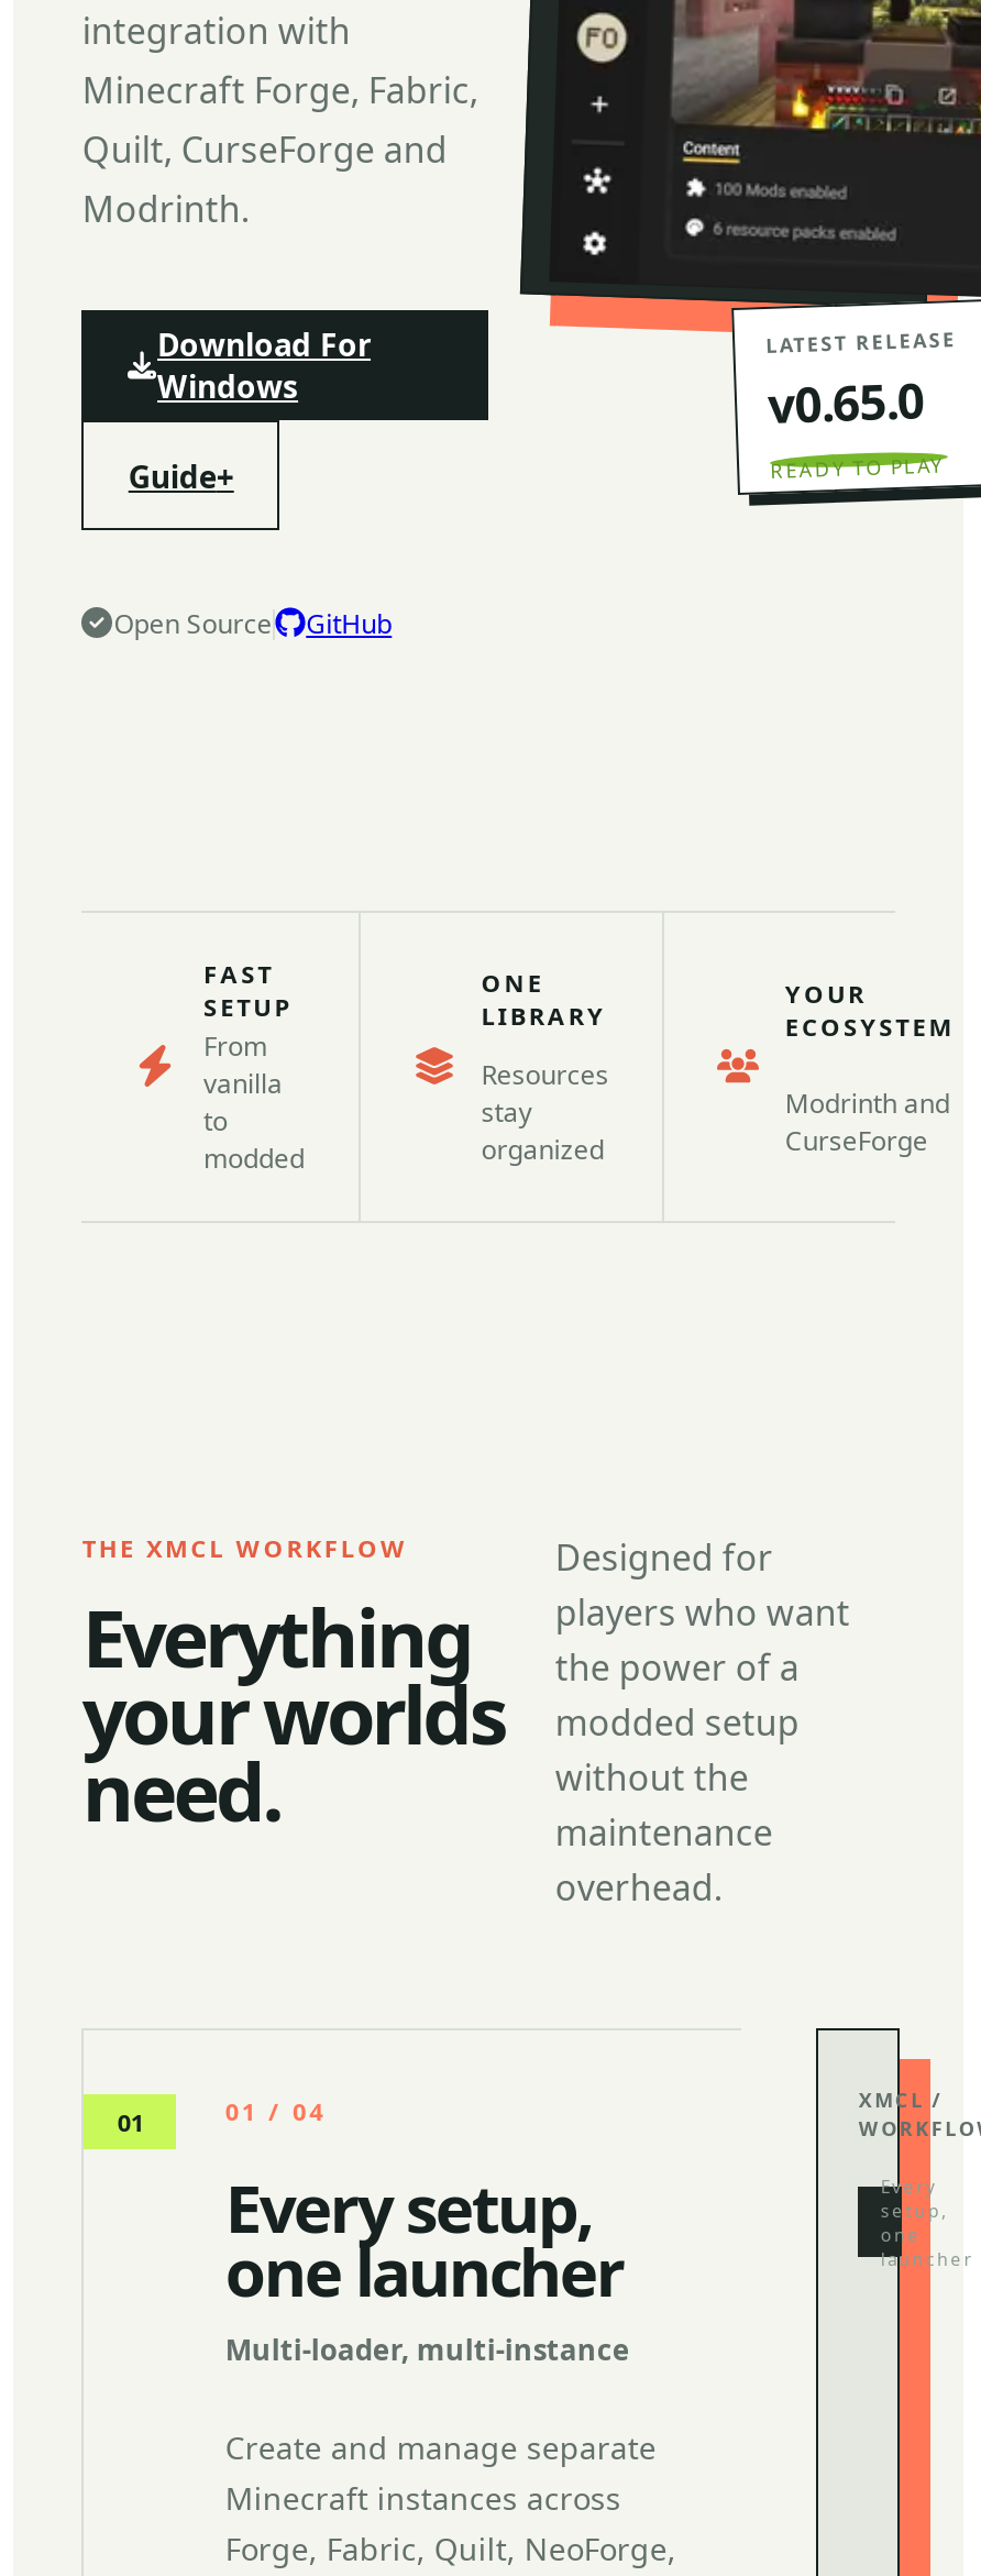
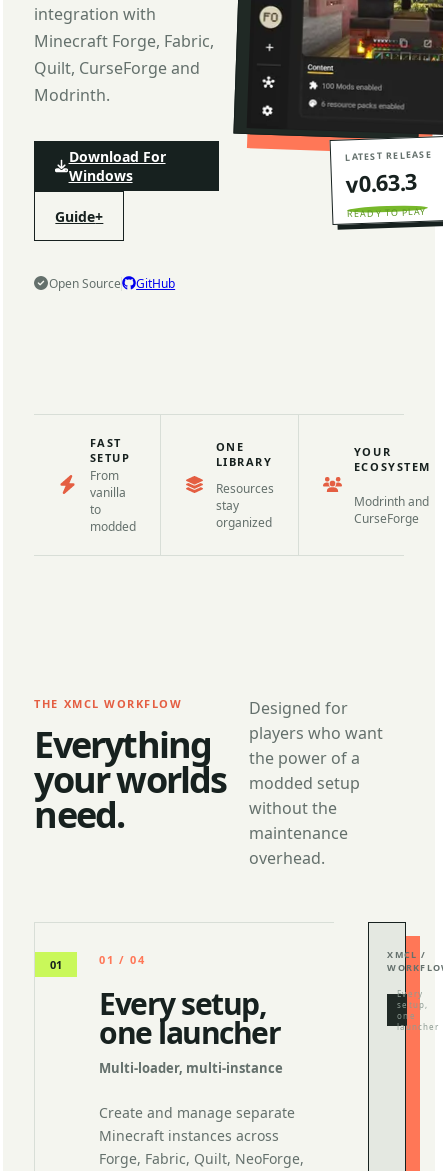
- v0.65.0
+ v0.63.3
